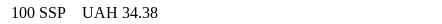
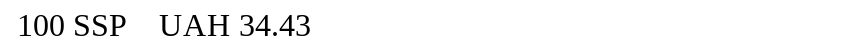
- 100 SSP UAH 34.38
+ 100 SSP UAH 34.43
